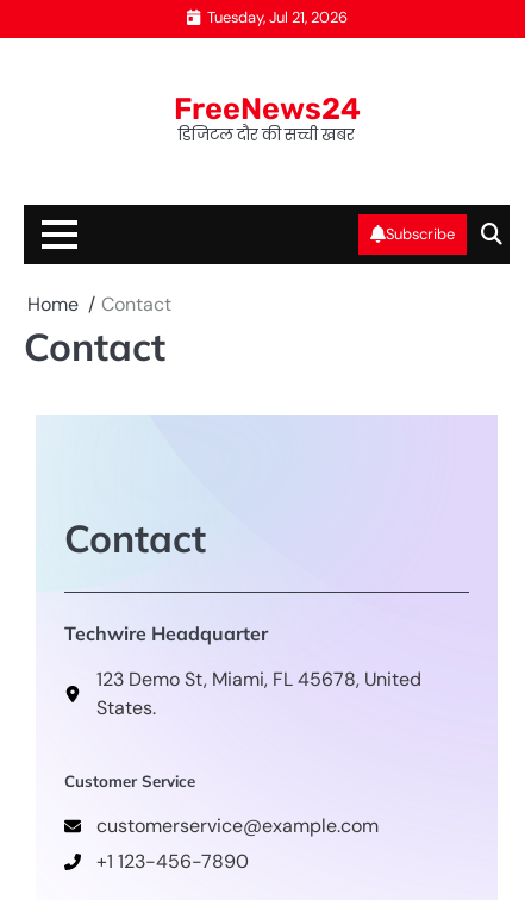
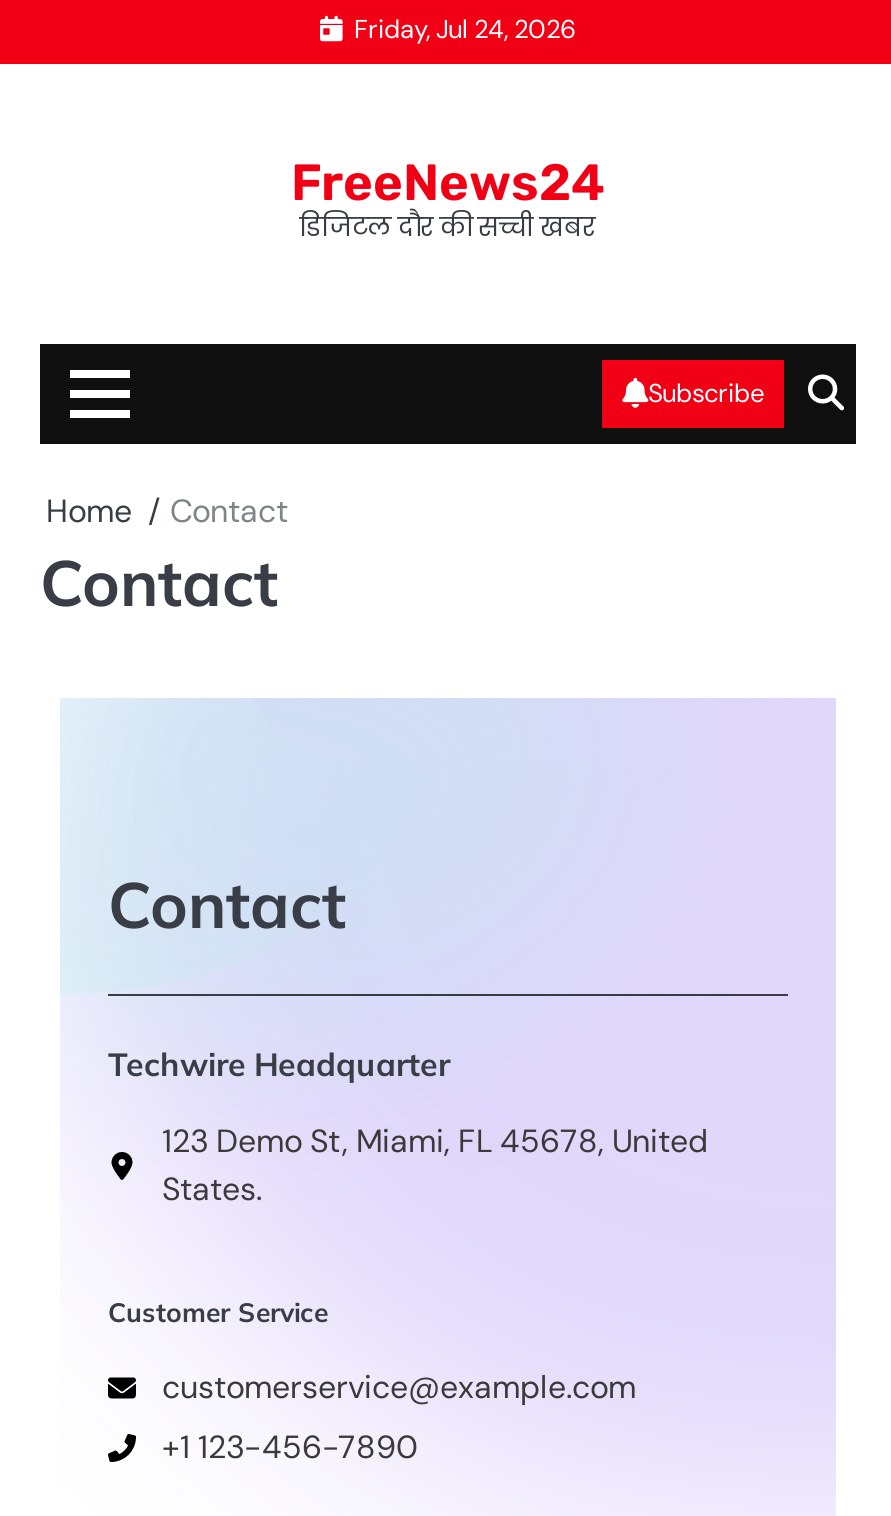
- Tuesday, Jul 21, 2026
+ Friday, Jul 24, 2026
